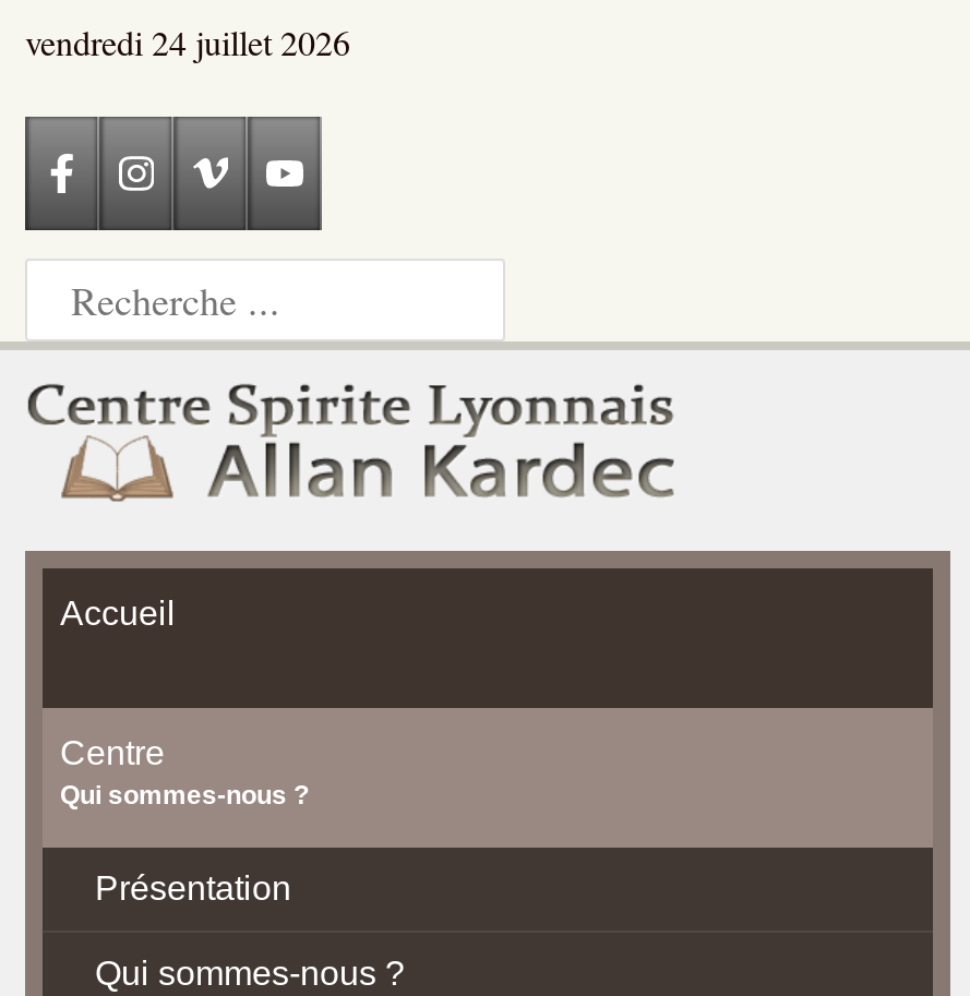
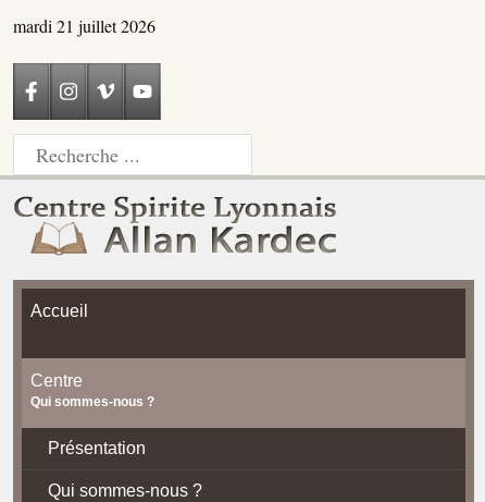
- vendredi 24 juillet 2026
+ mardi 21 juillet 2026
